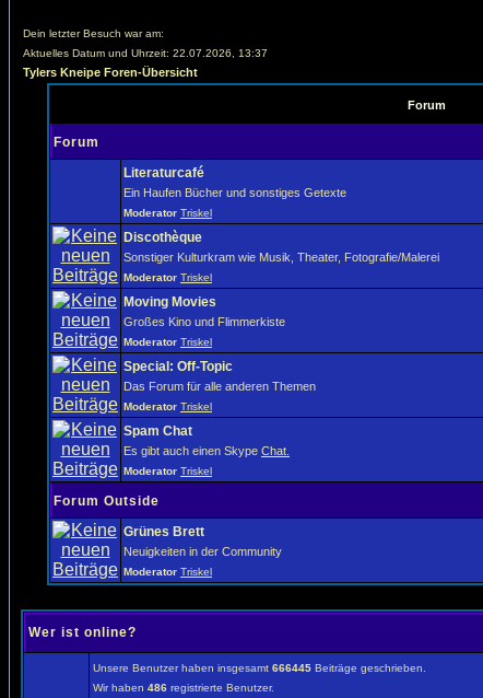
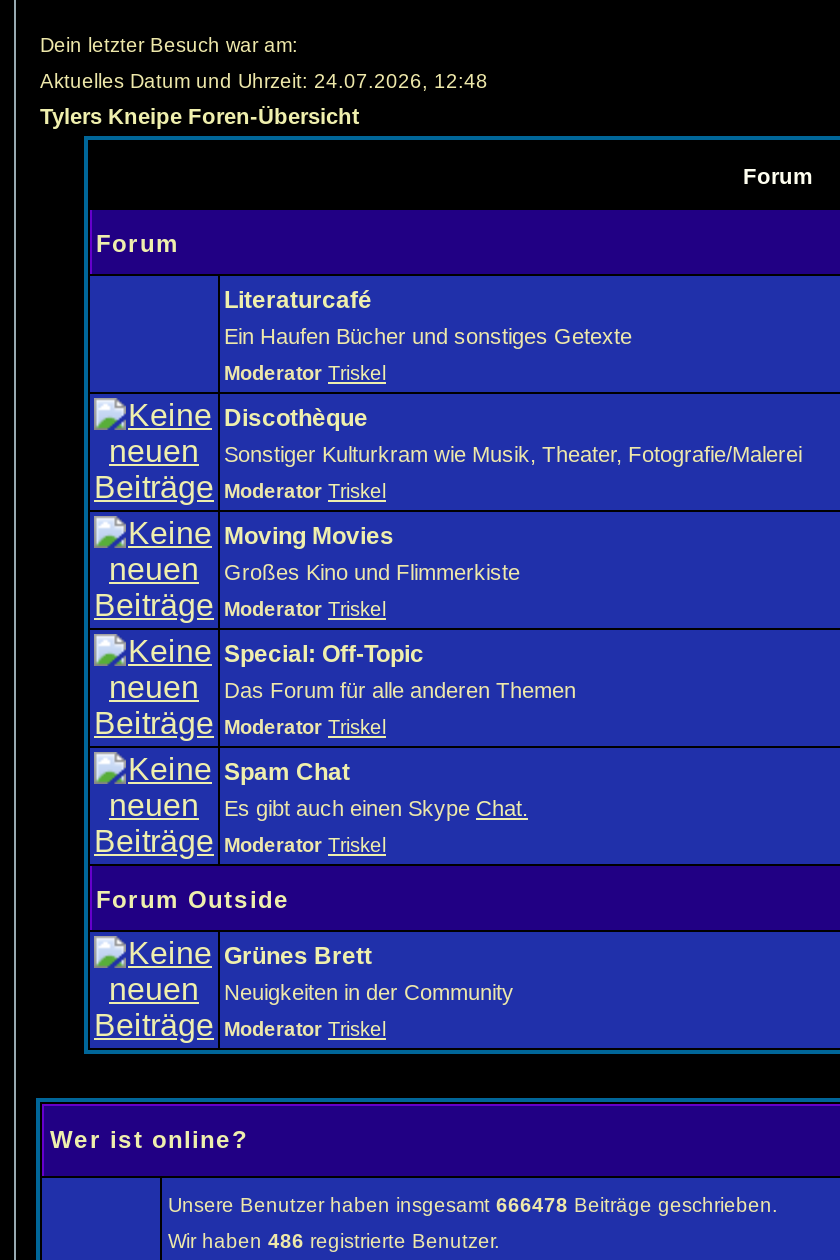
- Aktuelles Datum und Uhrzeit: 22.07.2026, 13:37
+ Aktuelles Datum und Uhrzeit: 24.07.2026, 12:48

- Unsere Benutzer haben insgesamt 666445 Beiträge geschrieben.
+ Unsere Benutzer haben insgesamt 666478 Beiträge geschrieben.
